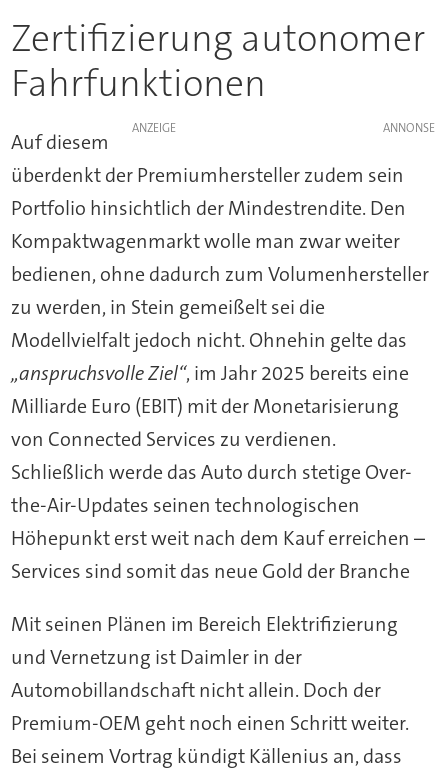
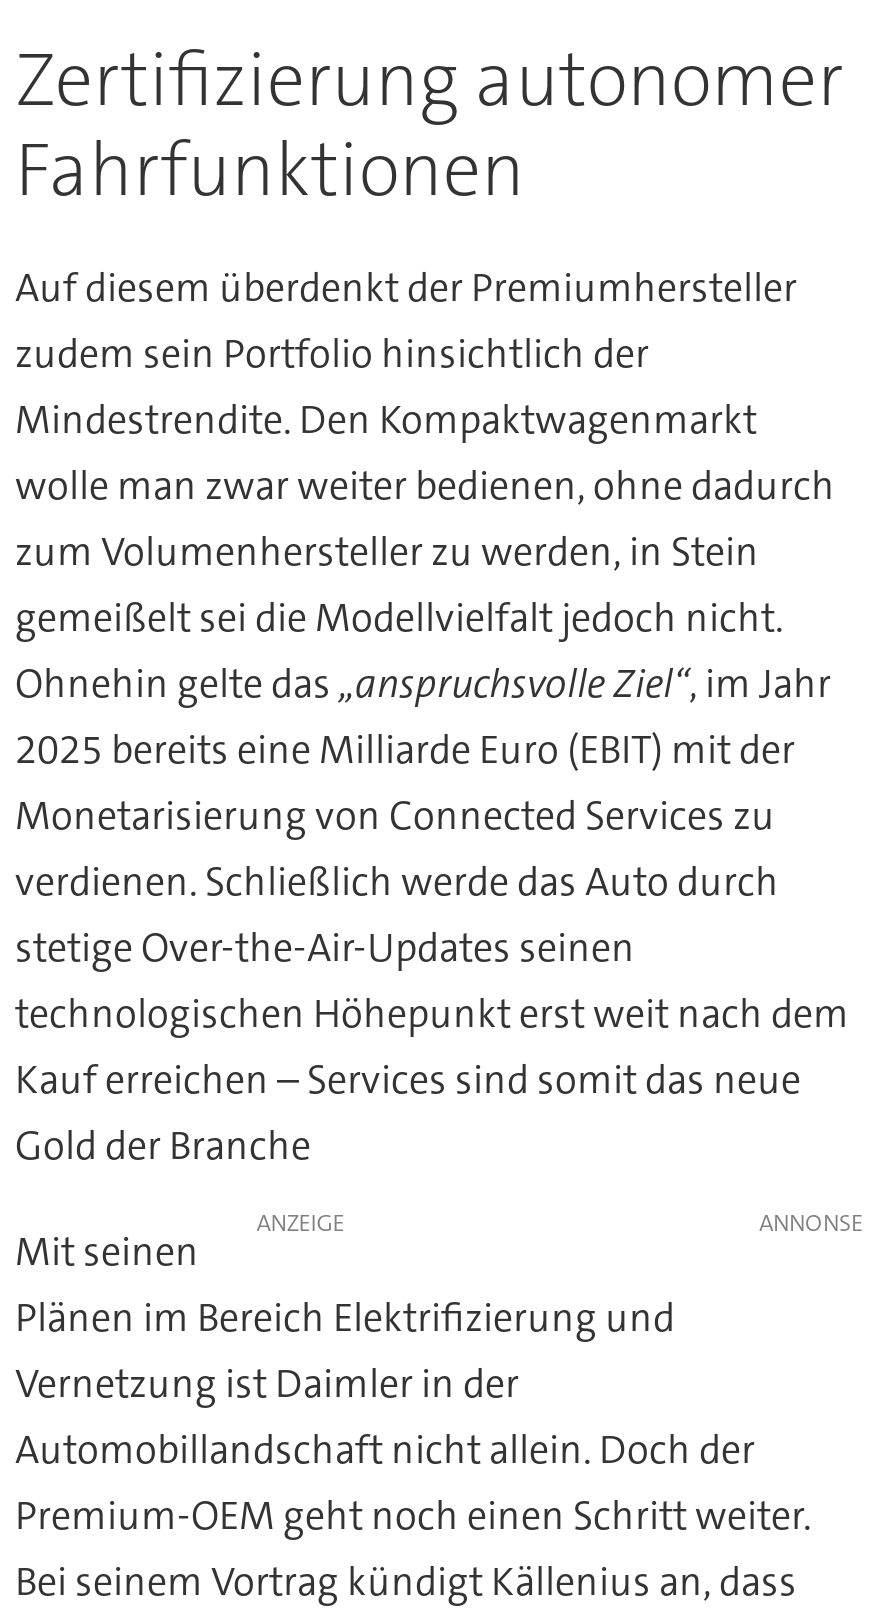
+ Auf diesem überdenkt der Premiumhersteller
+ zudem sein Portfolio hinsichtlich der
+ Mindestrendite. Den Kompaktwagenmarkt
+ wolle man zwar weiter bedienen, ohne dadurch
+ zum Volumenhersteller zu werden, in Stein
+ gemeißelt sei die Modellvielfalt jedoch nicht.
+ Ohnehin gelte das „anspruchsvolle Ziel“, im Jahr
+ 2025 bereits eine Milliarde Euro (EBIT) mit der
+ Monetarisierung von Connected Services zu
+ verdienen. Schließlich werde das Auto durch
+ stetige Over-the-Air-Updates seinen
+ technologischen Höhepunkt erst weit nach dem
+ Kauf erreichen – Services sind somit das neue
+ Gold der Branche

moved down: ANZEIGE

- Auf diesem
- überdenkt der Premiumhersteller zudem sein
- Portfolio hinsichtlich der Mindestrendite. Den
- Kompaktwagenmarkt wolle man zwar weiter
- bedienen, ohne dadurch zum Volumenhersteller
- zu werden, in Stein gemeißelt sei die
- Modellvielfalt jedoch nicht. Ohnehin gelte das
- „anspruchsvolle Ziel“, im Jahr 2025 bereits eine
- Milliarde Euro (EBIT) mit der Monetarisierung
- von Connected Services zu verdienen.
- Schließlich werde das Auto durch stetige Over-
- the-Air-Updates seinen technologischen
- Höhepunkt erst weit nach dem Kauf erreichen –
- Services sind somit das neue Gold der Branche
- Mit seinen Plänen im Bereich Elektrifizierung
- und Vernetzung ist Daimler in der
+ Mit seinen
+ Plänen im Bereich Elektrifizierung und
+ Vernetzung ist Daimler in der
